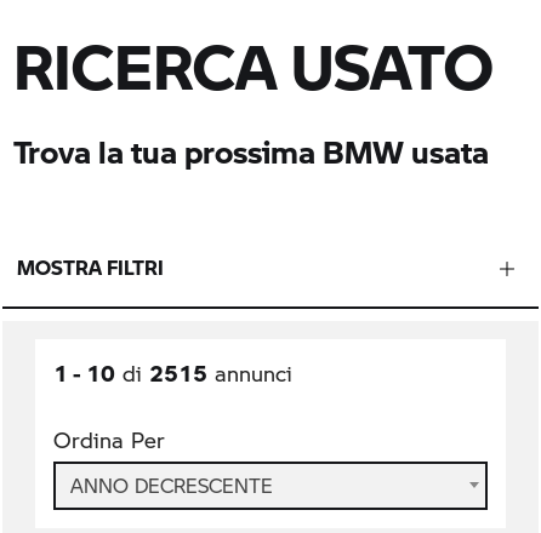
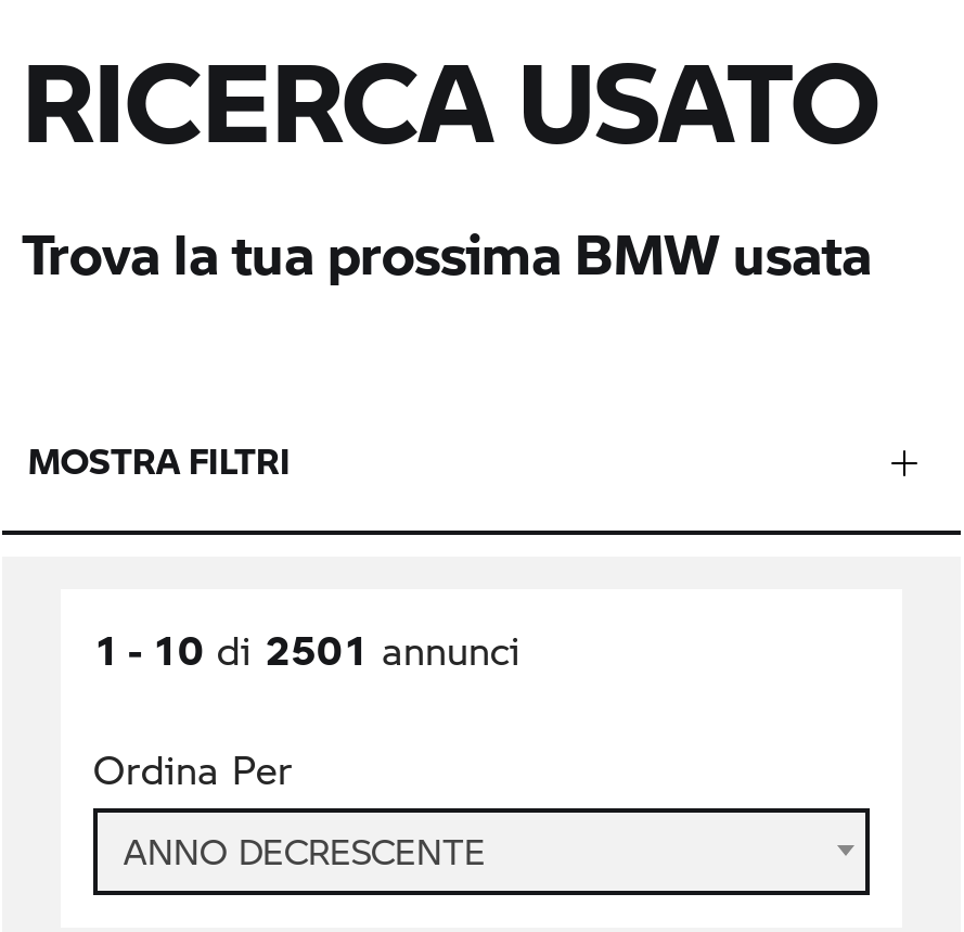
- 1 - 10 di 2515 annunci
+ 1 - 10 di 2501 annunci
